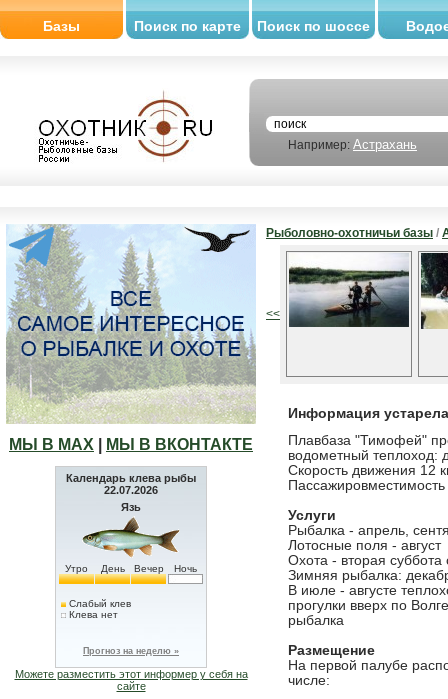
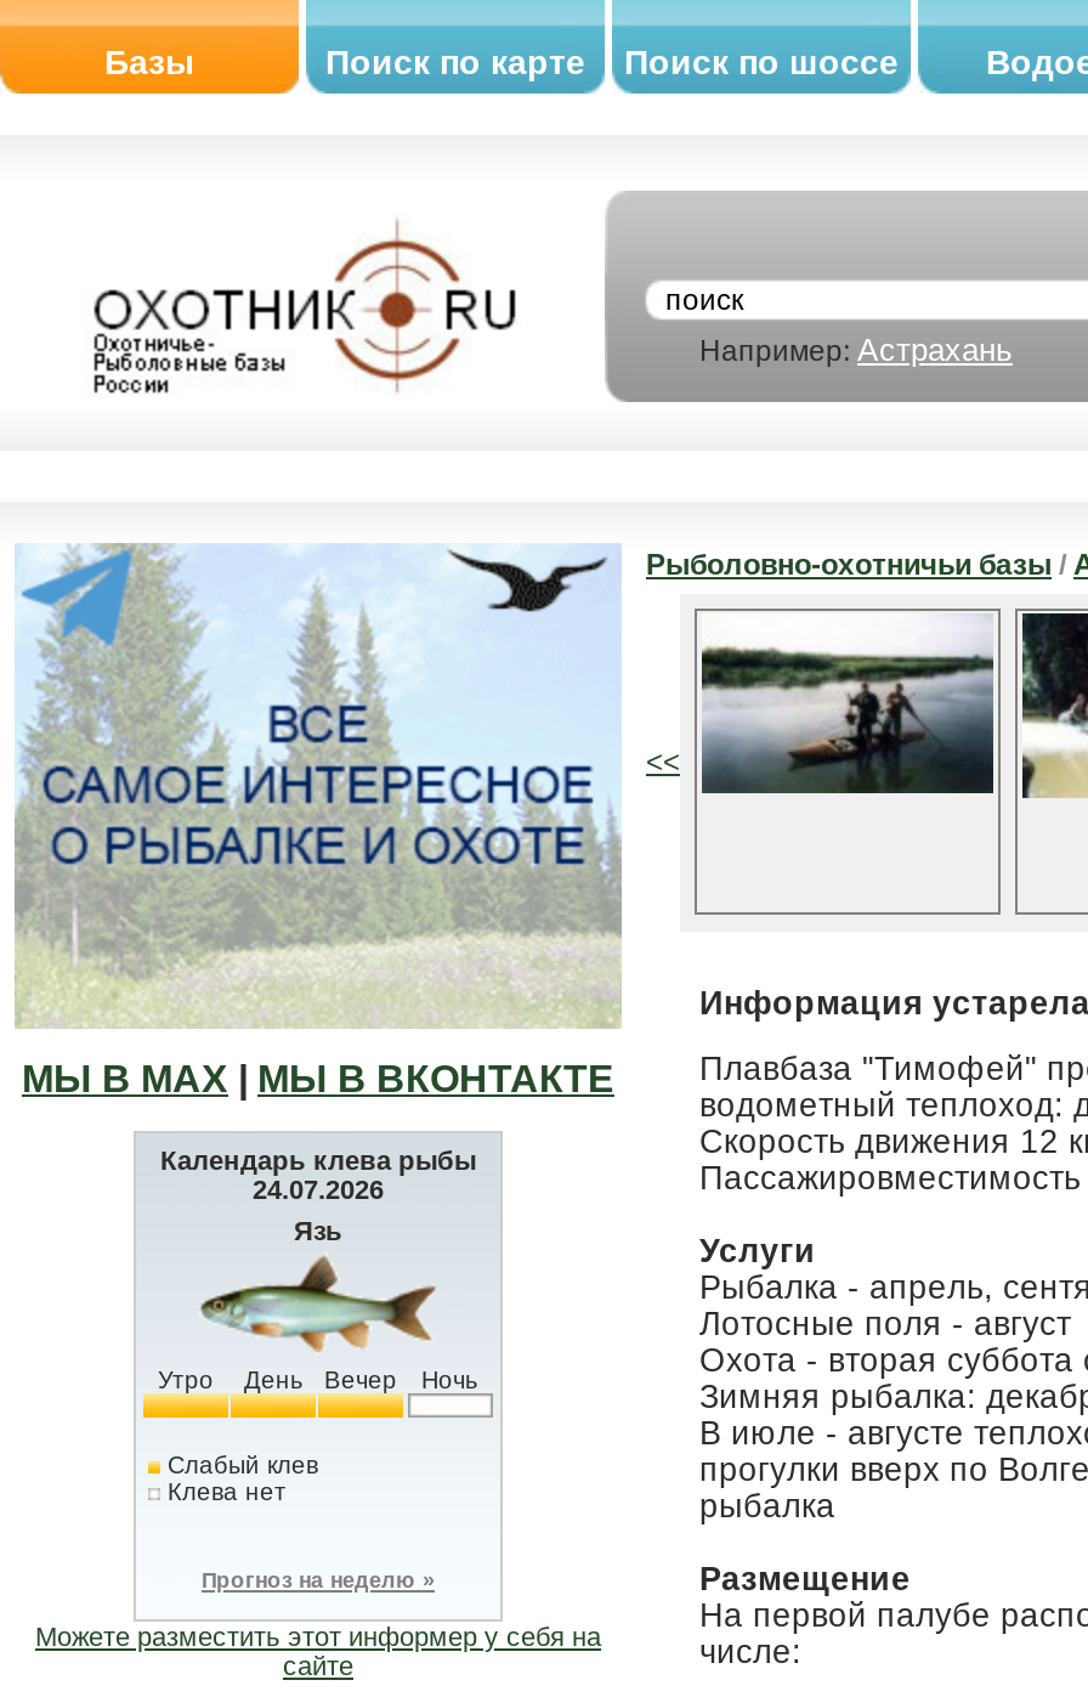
- 22.07.2026
+ 24.07.2026
